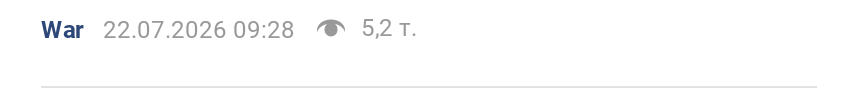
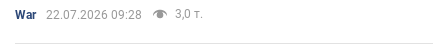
- 5,2 т.
+ 3,0 т.
